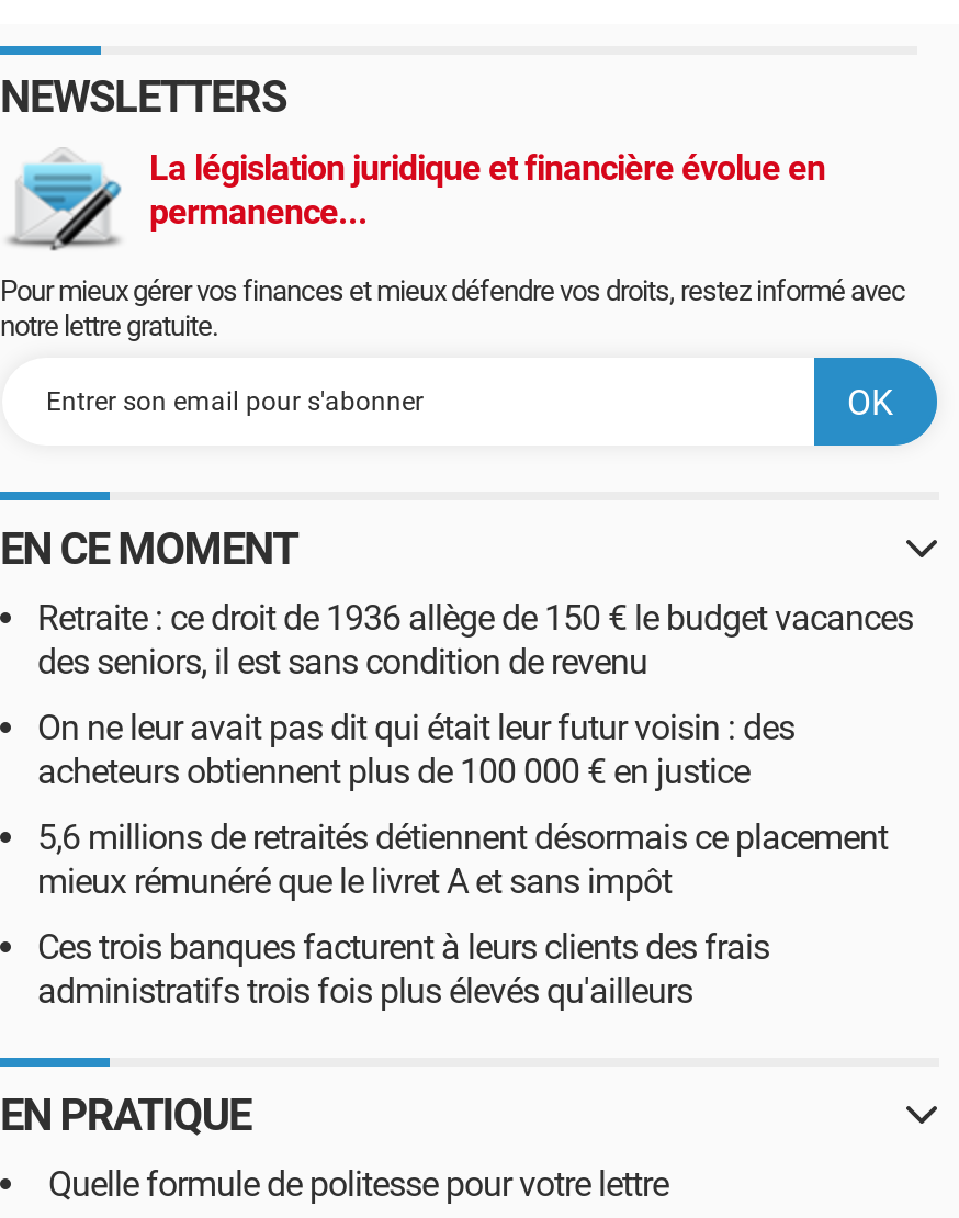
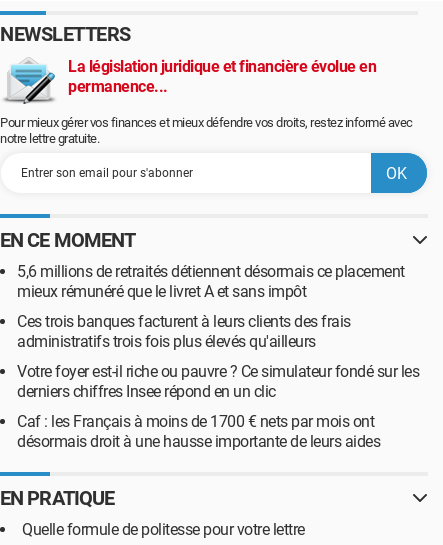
- Retraite : ce droit de 1936 allège de 150 € le budget vacances
- des seniors, il est sans condition de revenu
- On ne leur avait pas dit qui était leur futur voisin : des
- acheteurs obtiennent plus de 100 000 € en justice

moved up: 5,6 millions de retraités détiennent désormais ce placement | mieux rémunéré que le livret A et sans impôt | Ces trois banques facturent à leurs clients des frais | administratifs trois fois plus élevés qu'ailleurs

+ Votre foyer est-il riche ou pauvre ? Ce simulateur fondé sur les
+ derniers chiffres Insee répond en un clic
+ Caf : les Français à moins de 1700 € nets par mois ont
+ désormais droit à une hausse importante de leurs aides
